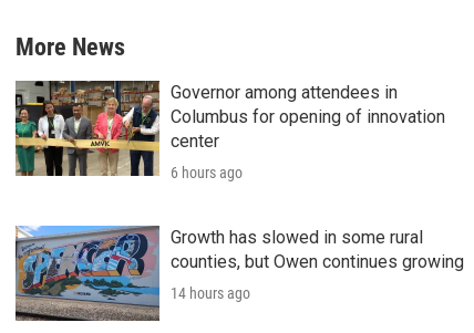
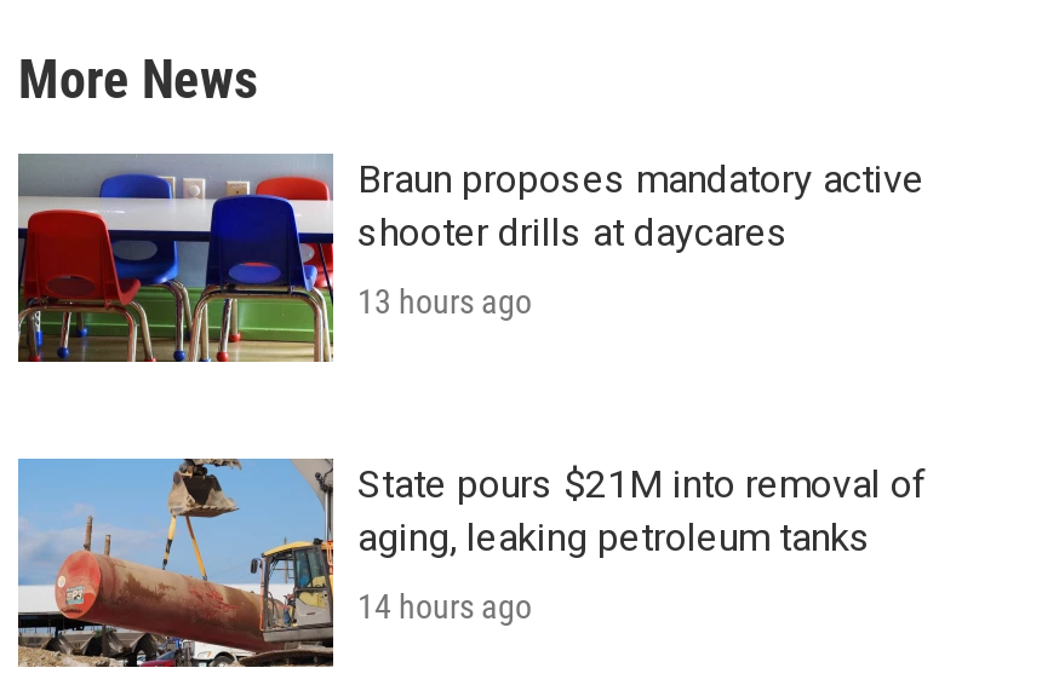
- [image]
- Governor among attendees in
- Columbus for opening of innovation
- center
+ [image]
+ Braun proposes mandatory active
+ shooter drills at daycares

- 6 hours ago
+ 13 hours ago

- [image]
- Growth has slowed in some rural
- counties, but Owen continues growing
+ [image]
+ State pours $21M into removal of
+ aging, leaking petroleum tanks
